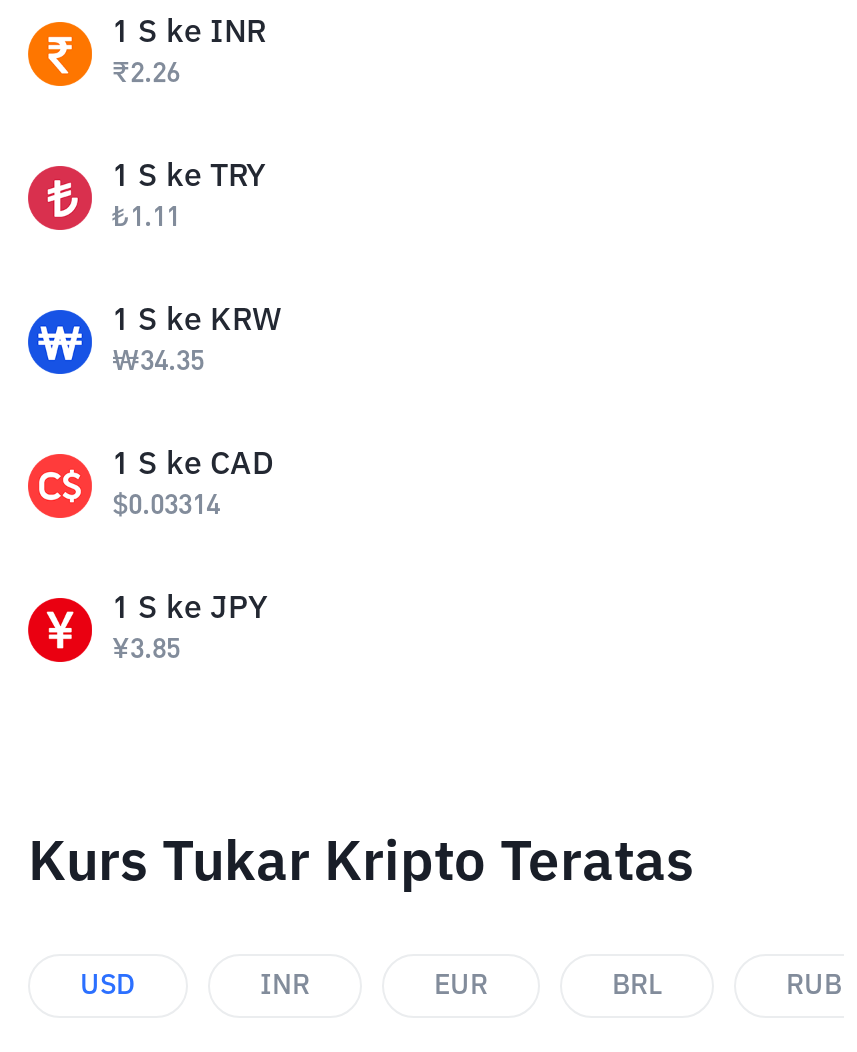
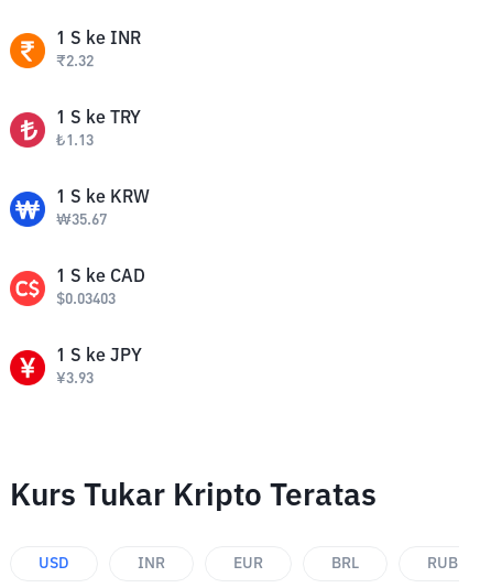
- ₹2.26
+ ₹2.32

- ₺ 1.11
+ ₺ 1.13

- ₩34.35
+ ₩35.67

- $0.03314
+ $0.03403

- ¥3.85
+ ¥3.93
